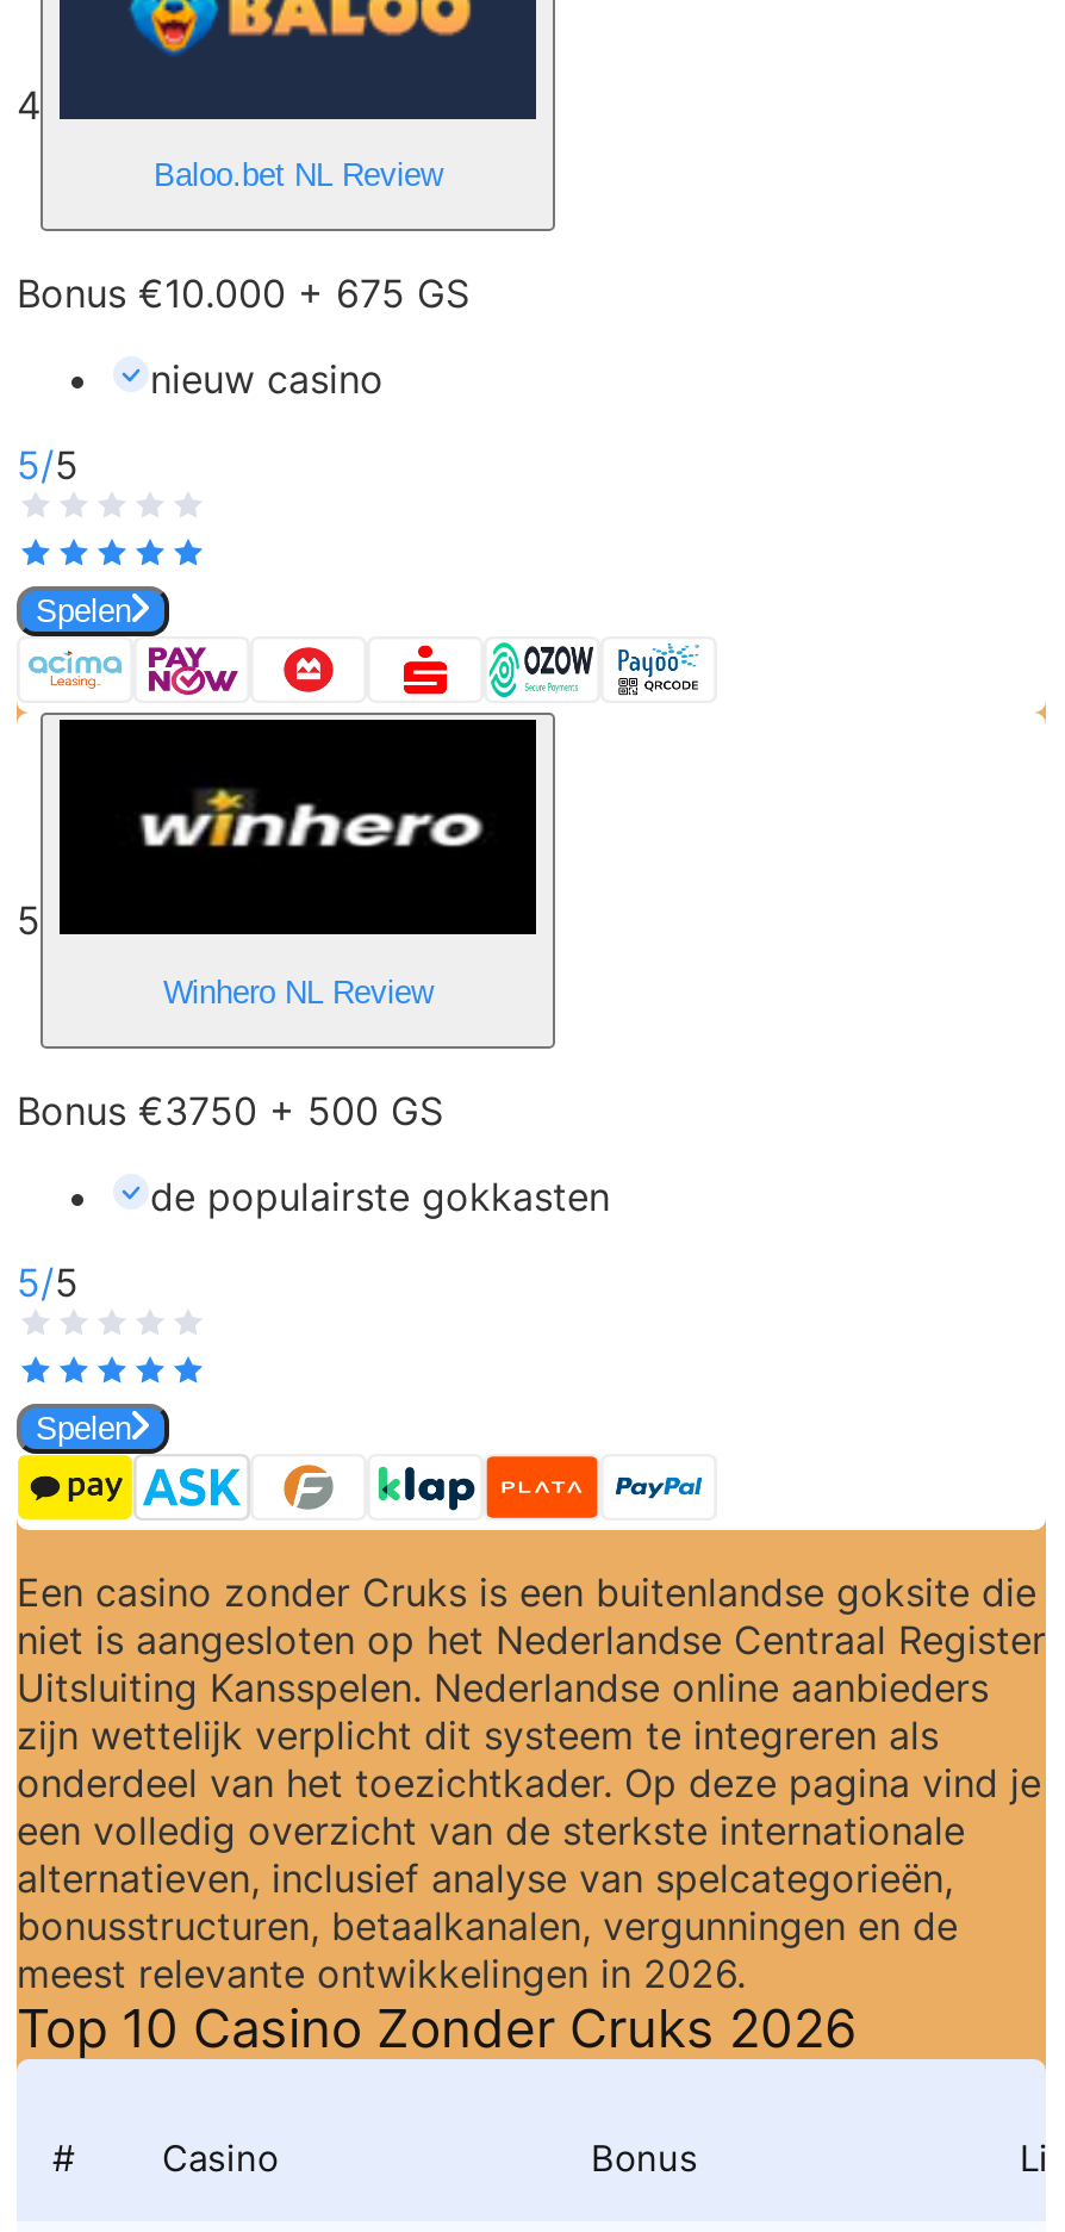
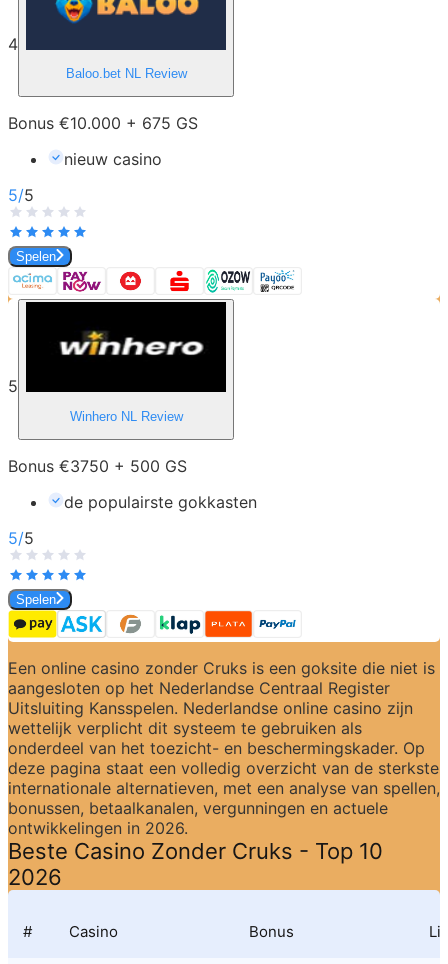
- Een casino zonder Cruks is een buitenlandse goksite die
- niet is aangesloten op het Nederlandse Centraal Register
- Uitsluiting Kansspelen. Nederlandse online aanbieders
- zijn wettelijk verplicht dit systeem te integreren als
- onderdeel van het toezichtkader. Op deze pagina vind je
- een volledig overzicht van de sterkste internationale
- alternatieven, inclusief analyse van spelcategorieën,
- bonusstructuren, betaalkanalen, vergunningen en de
- meest relevante ontwikkelingen in 2026.
- Top 10 Casino Zonder Cruks 2026
+ Een online casino zonder Cruks is een goksite die niet is
+ aangesloten op het Nederlandse Centraal Register
+ Uitsluiting Kansspelen. Nederlandse online casino zijn
+ wettelijk verplicht dit systeem te gebruiken als
+ onderdeel van het toezicht- en beschermingskader. Op
+ deze pagina staat een volledig overzicht van de sterkste
+ internationale alternatieven, met een analyse van spellen,
+ bonussen, betaalkanalen, vergunningen en actuele
+ ontwikkelingen in 2026.
+ Beste Casino Zonder Cruks - Top 10
+ 2026
